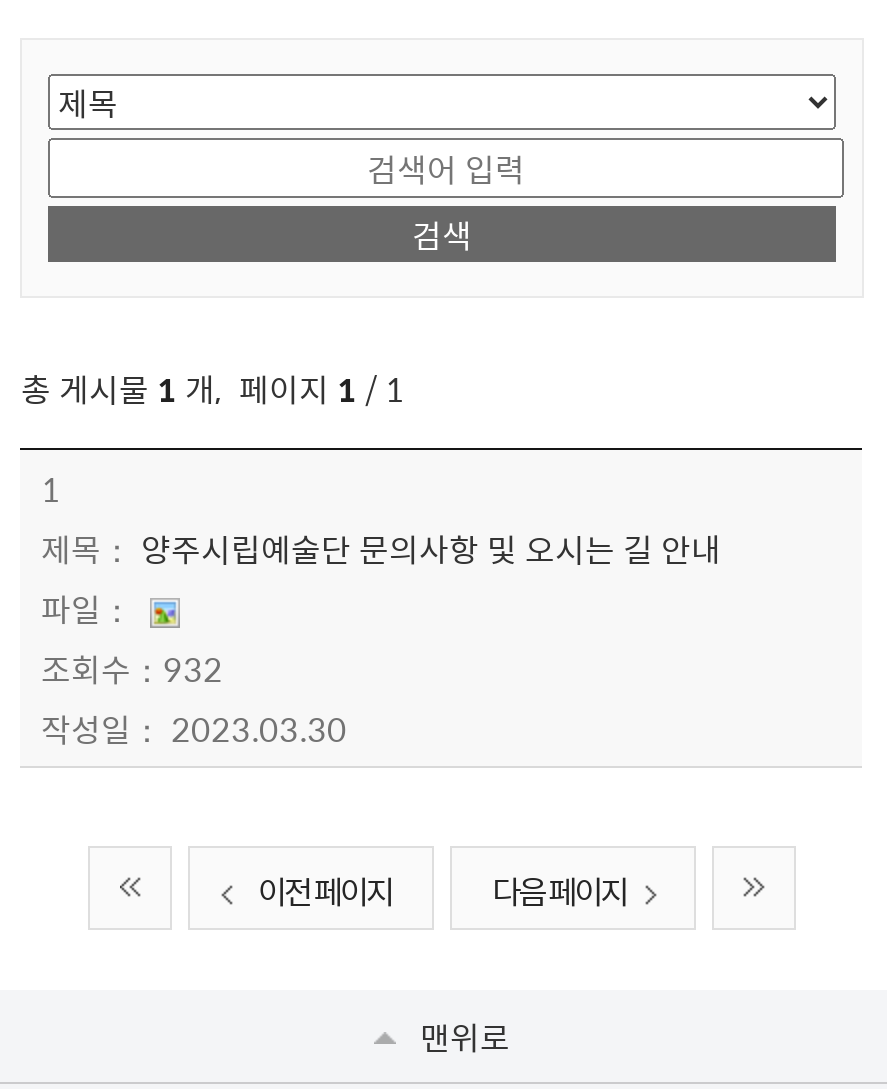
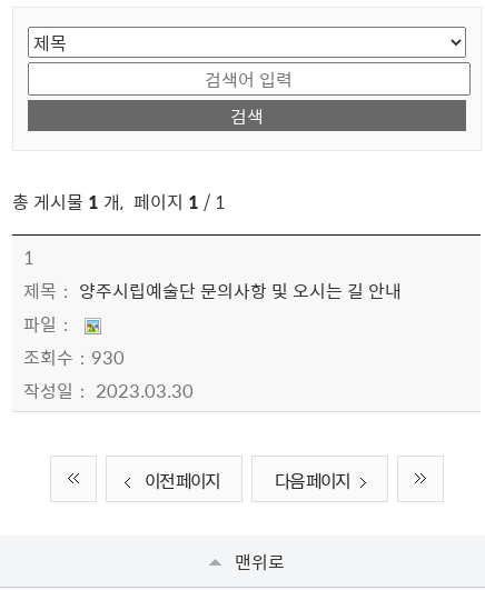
- 932
+ 930
